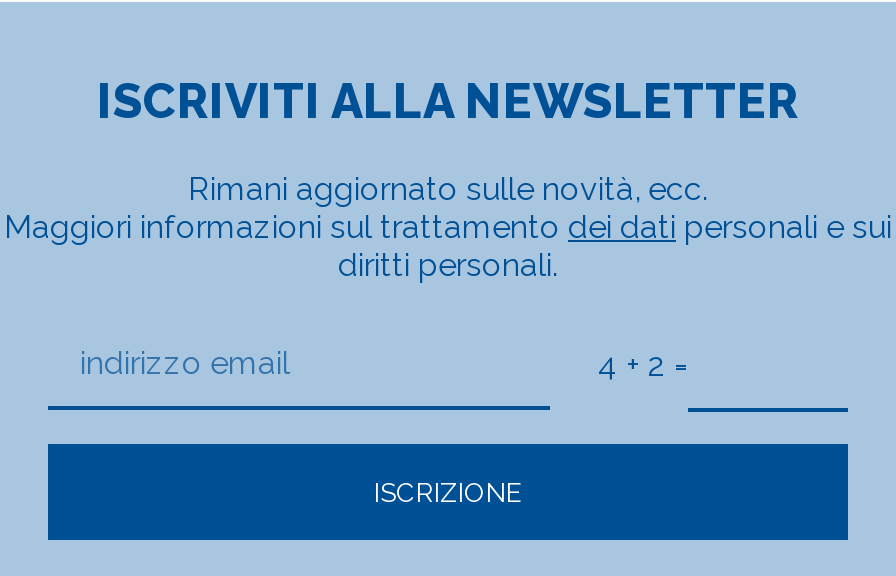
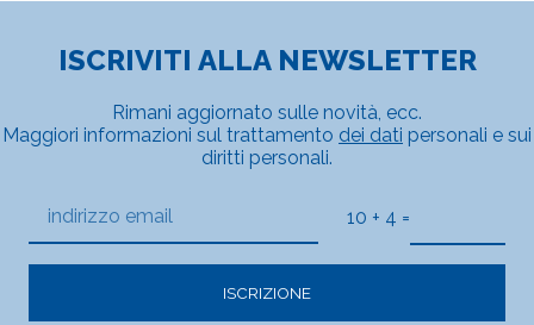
- 4 + 2 =
+ 10 + 4 =
